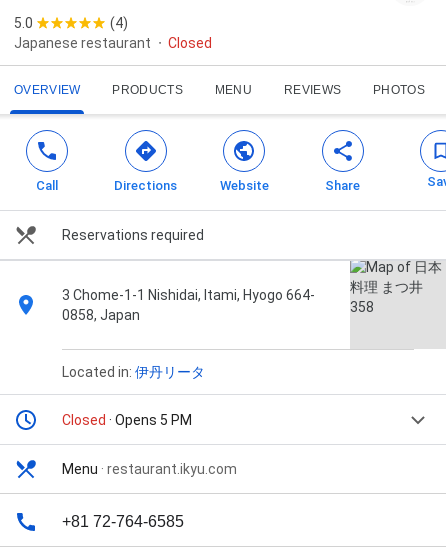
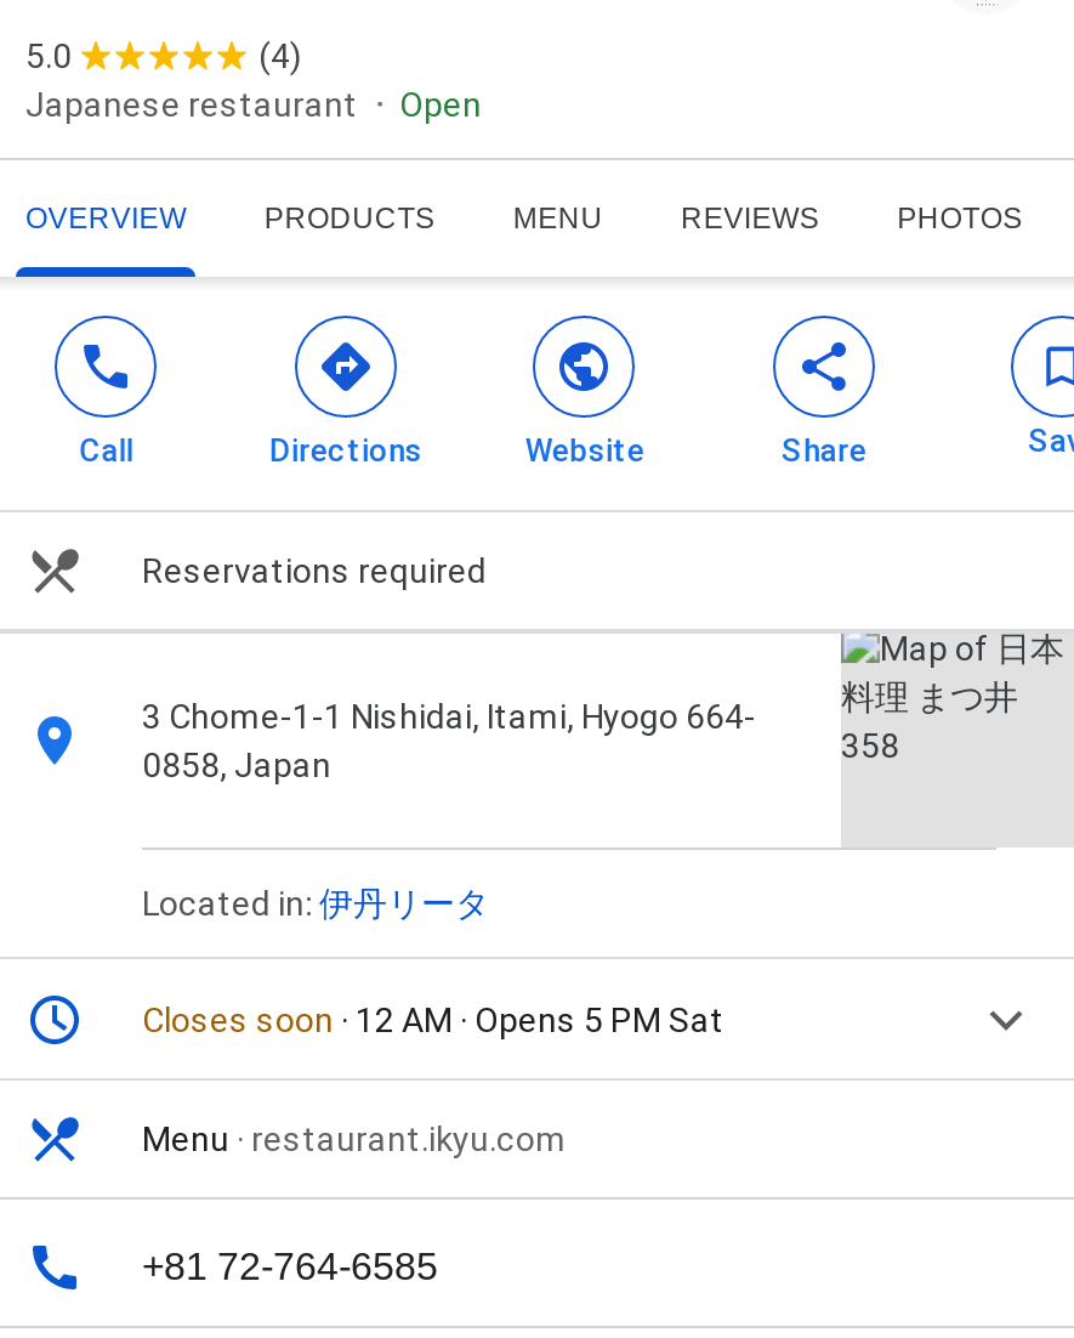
- Closed
+ Open

- Closed · Opens 5 PM
+ Closes soon · 12 AM · Opens 5 PM Sat
